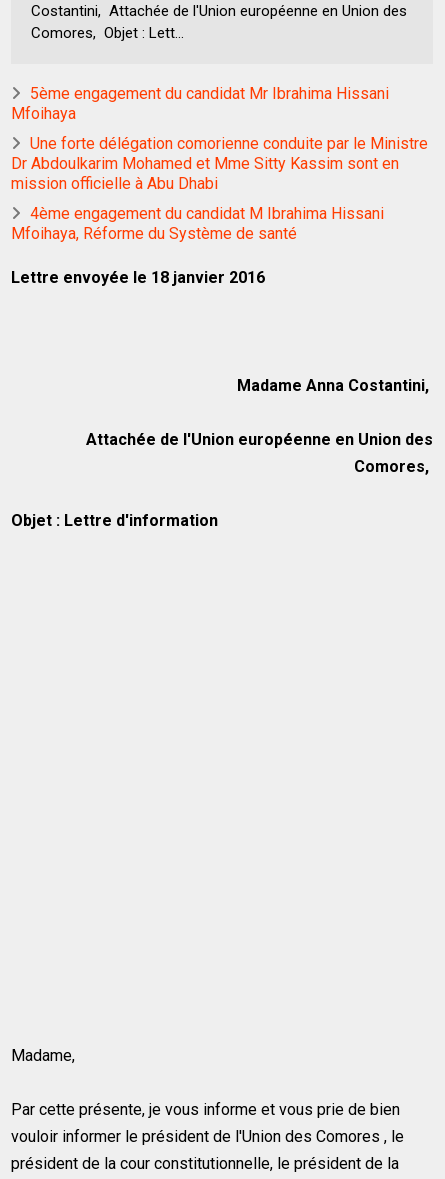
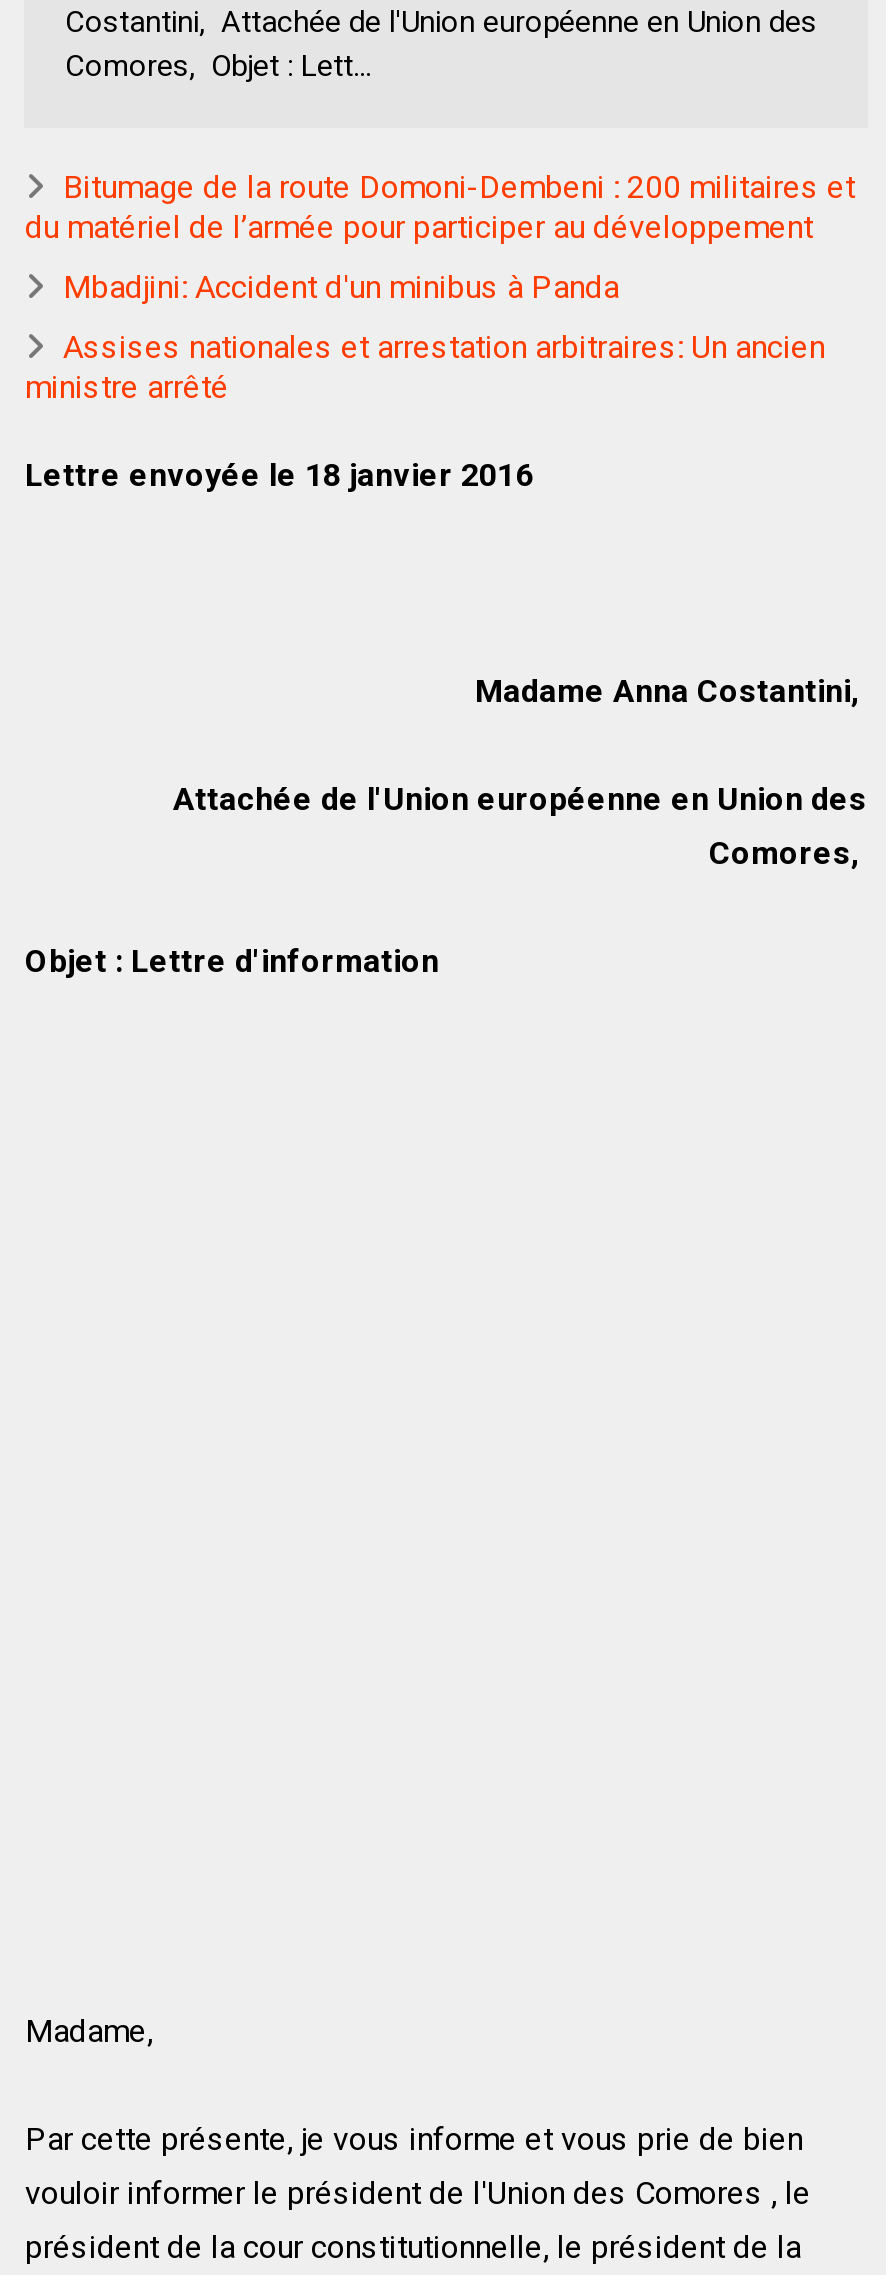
- 5ème engagement du candidat Mr Ibrahima Hissani
- Mfoihaya
+ Bitumage de la route Domoni-Dembeni : 200 militaires et
+ du matériel de l’armée pour participer au développement

- Une forte délégation comorienne conduite par le Ministre
- Dr Abdoulkarim Mohamed et Mme Sitty Kassim sont en
- mission officielle à Abu Dhabi
+ Mbadjini: Accident d'un minibus à Panda

- 4ème engagement du candidat M Ibrahima Hissani
- Mfoihaya, Réforme du Système de santé
+ Assises nationales et arrestation arbitraires: Un ancien
+ ministre arrêté
